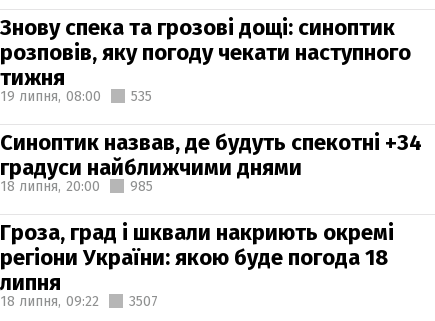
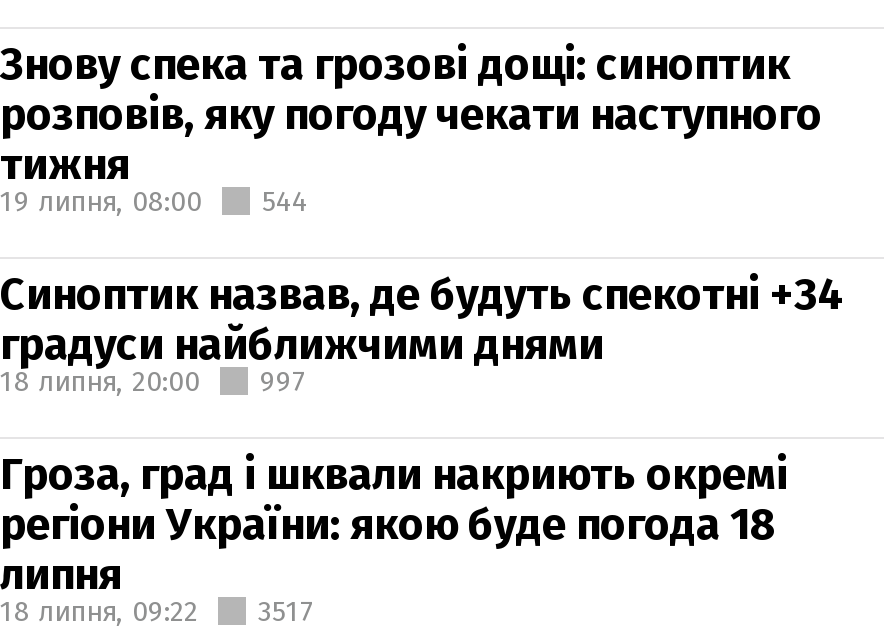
- 19 липня, 08:00 535
+ 19 липня, 08:00 544

- 18 липня, 20:00 985
+ 18 липня, 20:00 997

- 18 липня, 09:22 3507
+ 18 липня, 09:22 3517
